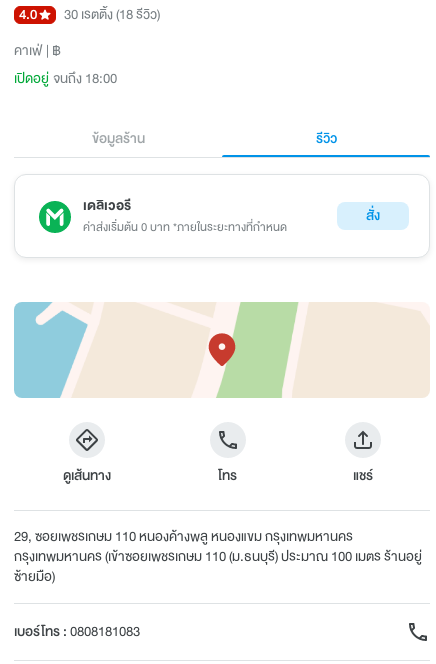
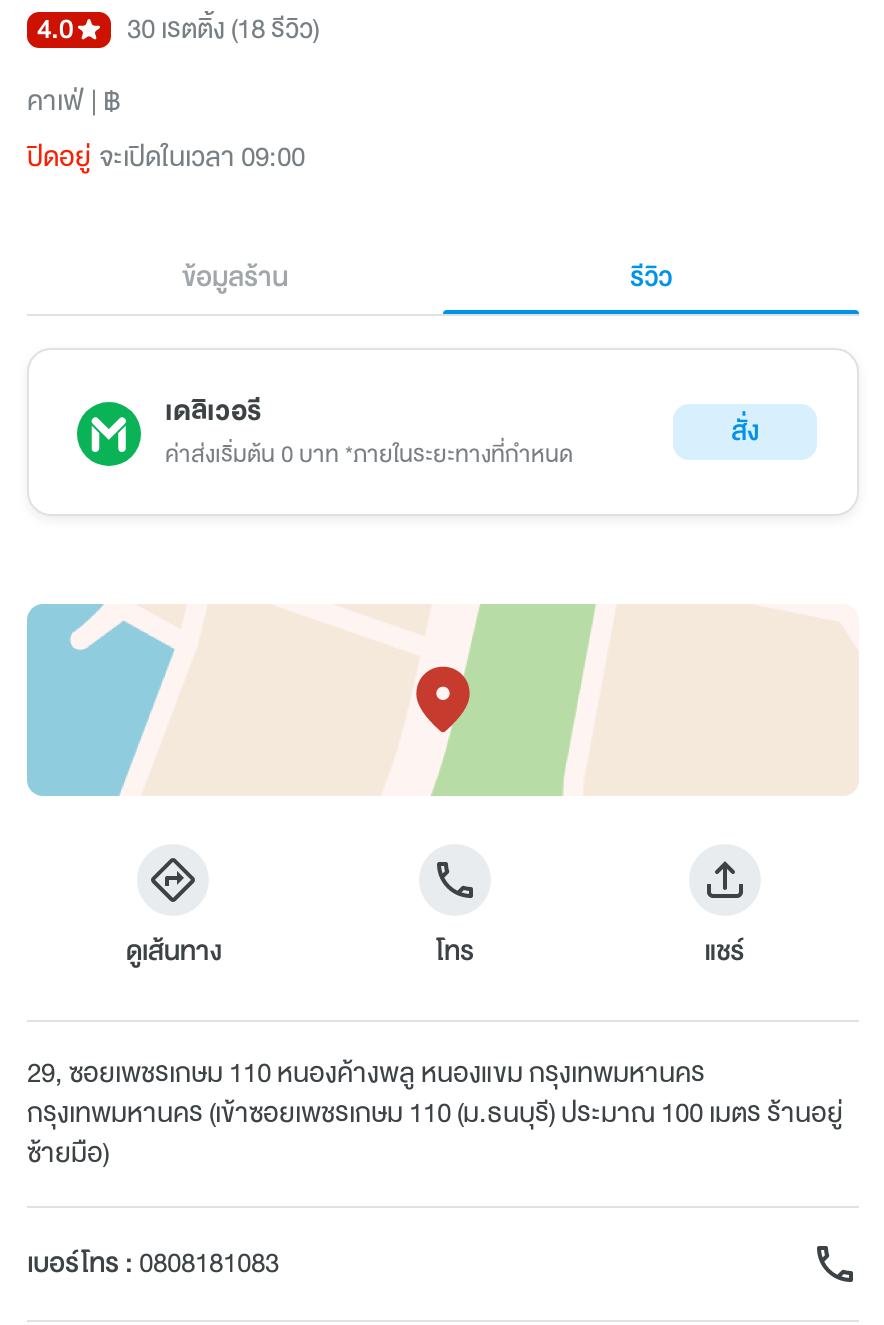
- เปิดอยู่ จนถึง 18:00
+ ปิดอยู่ จะเปิดในเวลา 09:00
